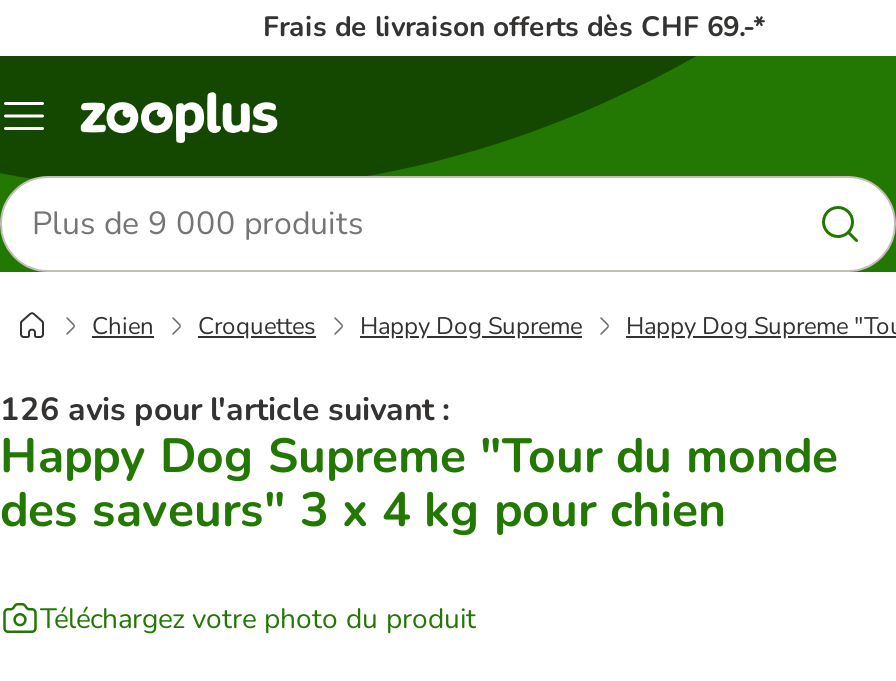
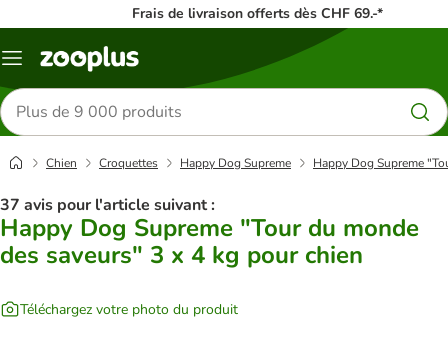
- 126 avis pour l'article suivant :
+ 37 avis pour l'article suivant :
